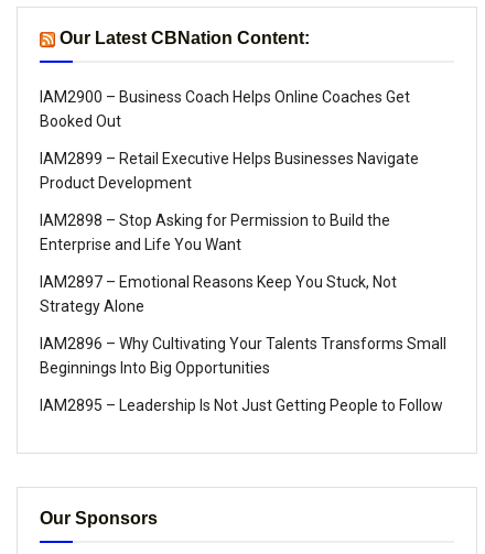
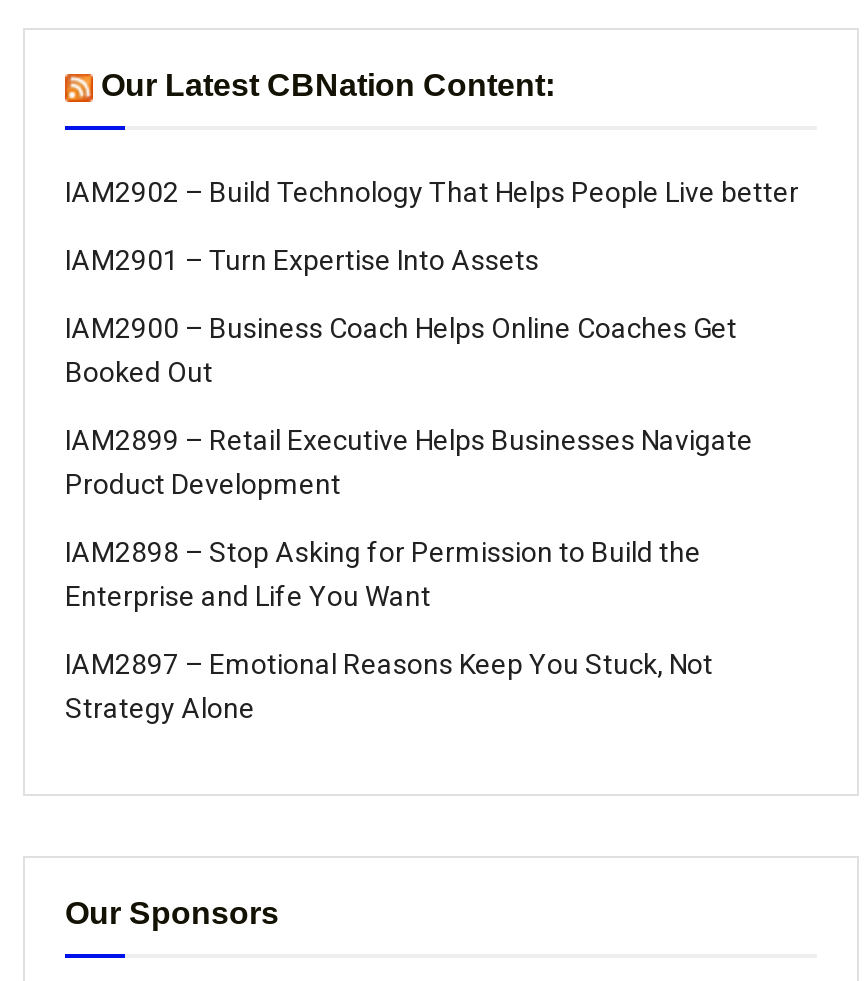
+ IAM2902 – Build Technology That Helps People Live better
+ IAM2901 – Turn Expertise Into Assets

moved down: IAM2900 – Business Coach Helps Online Coaches Get | Booked Out | IAM2899 – Retail Executive Helps Businesses Navigate | Product Development | IAM2898 – Stop Asking for Permission to Build the | Enterprise and Life You Want | IAM2897 – Emotional Reasons Keep You Stuck, Not | Strategy Alone

- IAM2896 – Why Cultivating Your Talents Transforms Small
- Beginnings Into Big Opportunities
- IAM2895 – Leadership Is Not Just Getting People to Follow
